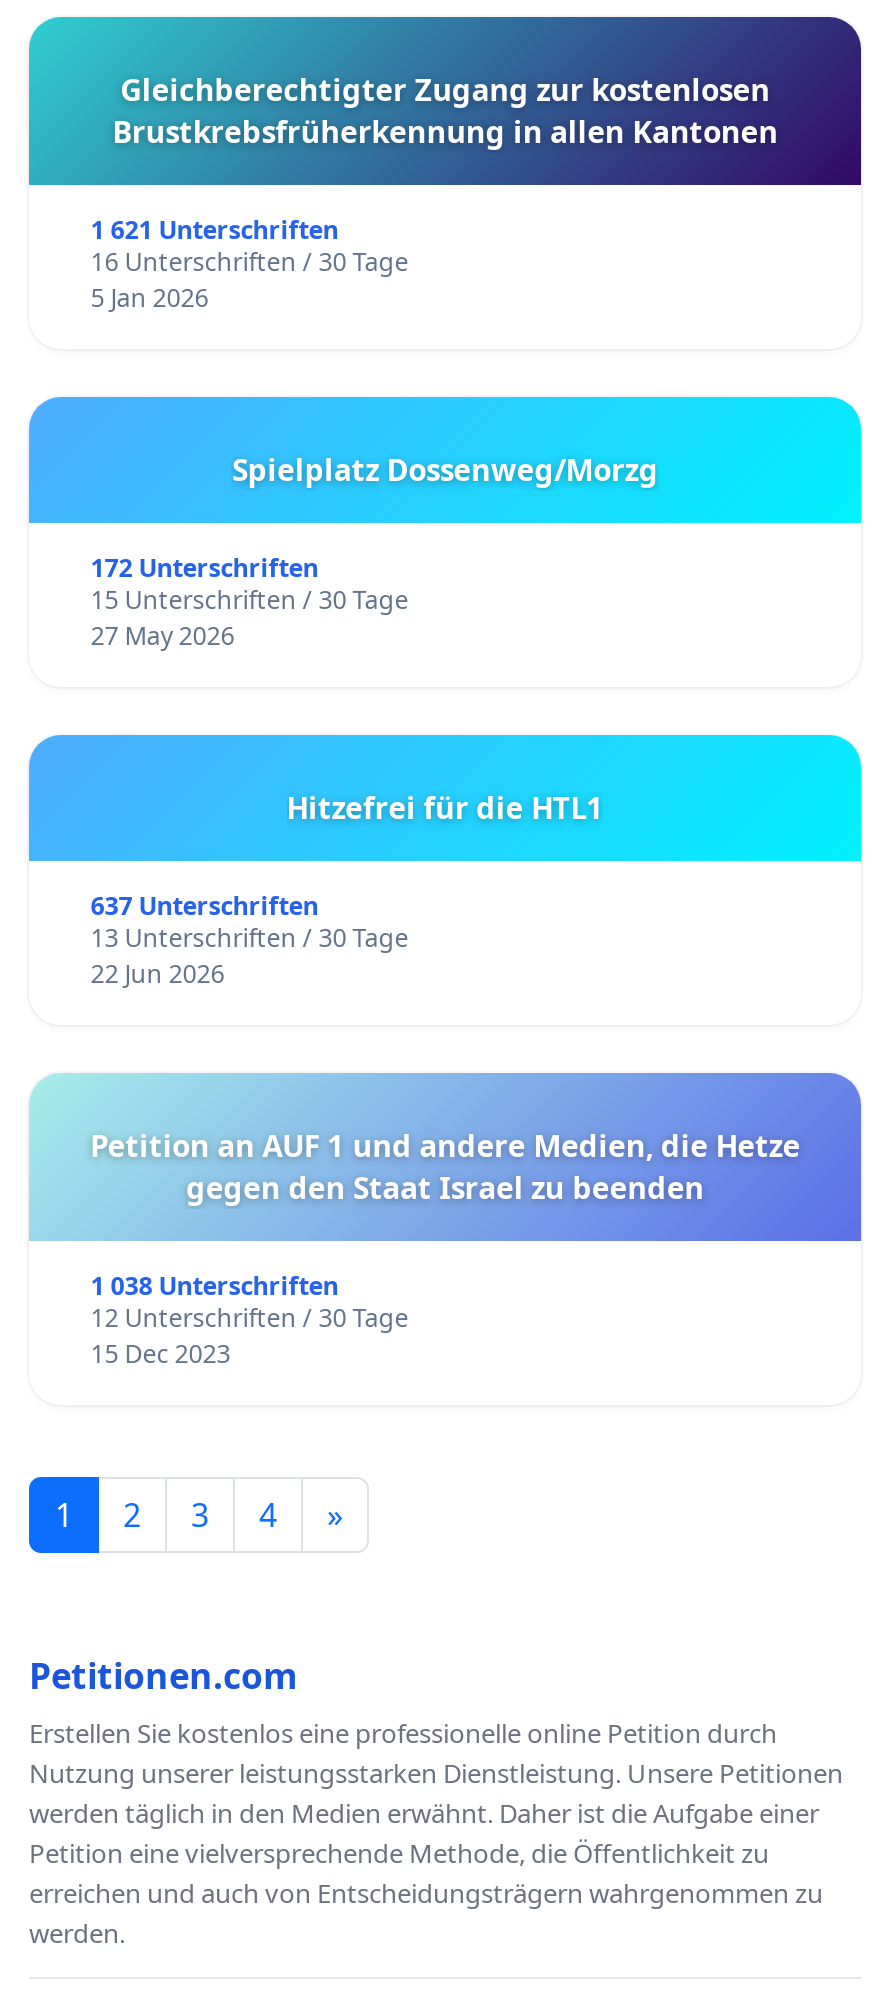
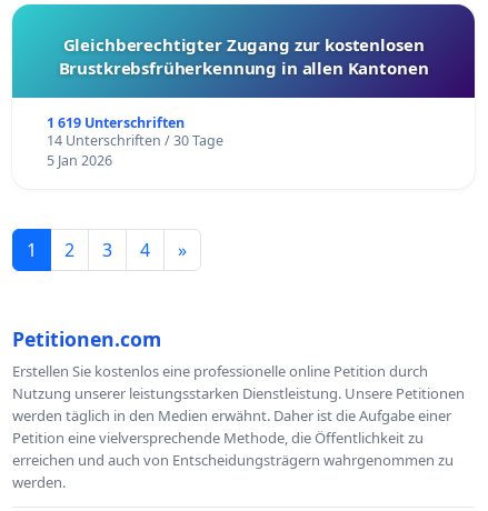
- 1 621 Unterschriften
+ 1 619 Unterschriften

- 16 Unterschriften / 30 Tage
+ 14 Unterschriften / 30 Tage

- Spielplatz Dossenweg/Morzg
- 172 Unterschriften
- 15 Unterschriften / 30 Tage
- 27 May 2026

- Hitzefrei für die HTL1
- 637 Unterschriften
- 13 Unterschriften / 30 Tage
- 22 Jun 2026

- [image]
- Petition an AUF 1 und andere Medien, die Hetze
- gegen den Staat Israel zu beenden
- 1 038 Unterschriften
- 12 Unterschriften / 30 Tage
- 15 Dec 2023
